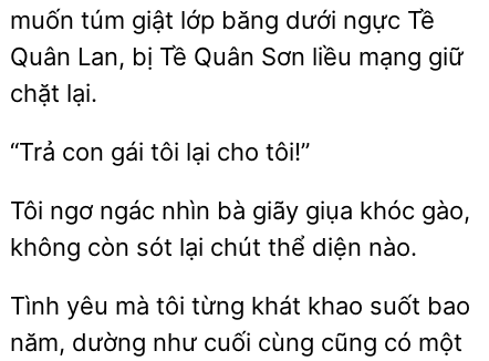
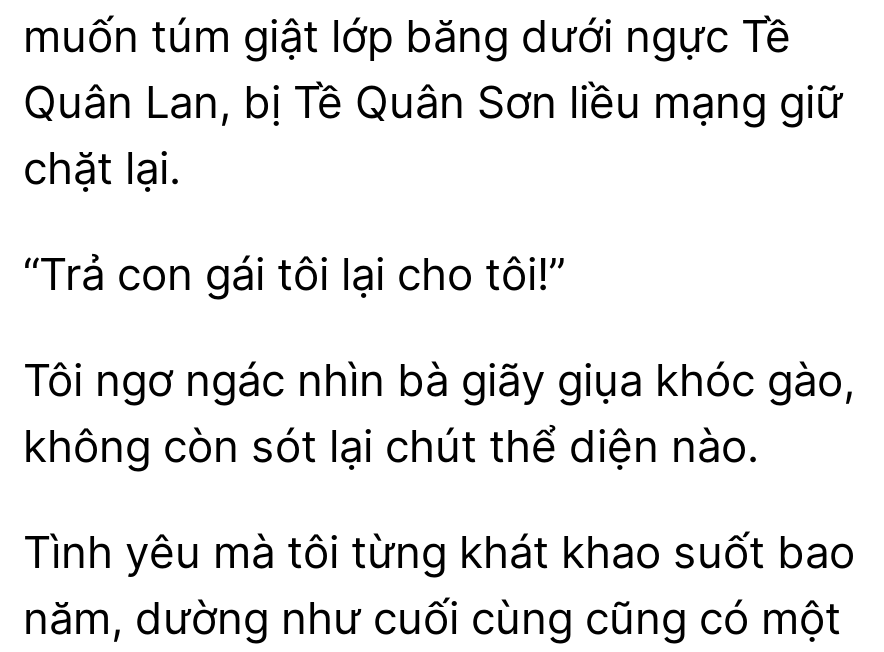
- Quân Lan,
- Tề Quân Sơn liều mạng giữ
- chặt lại.
+ Quân Lan, bị Tề Quân Sơn liều mạng
+ lại.

- “Trả con gái
- cho
+ “Trả
+ gái tôi
+ tôi!”

- Tôi ngơ ngác nhìn bà
- giụa khóc
- không còn
- lại chút thể diện nào.
+ Tôi ngơ ngác nhìn
+ giãy giụa khóc gào,
+ không
+ sót lại chút thể
+ nào.

- Tình
- mà tôi từng
- khao suốt bao
+ Tình yêu mà
+ khát khao suốt bao
